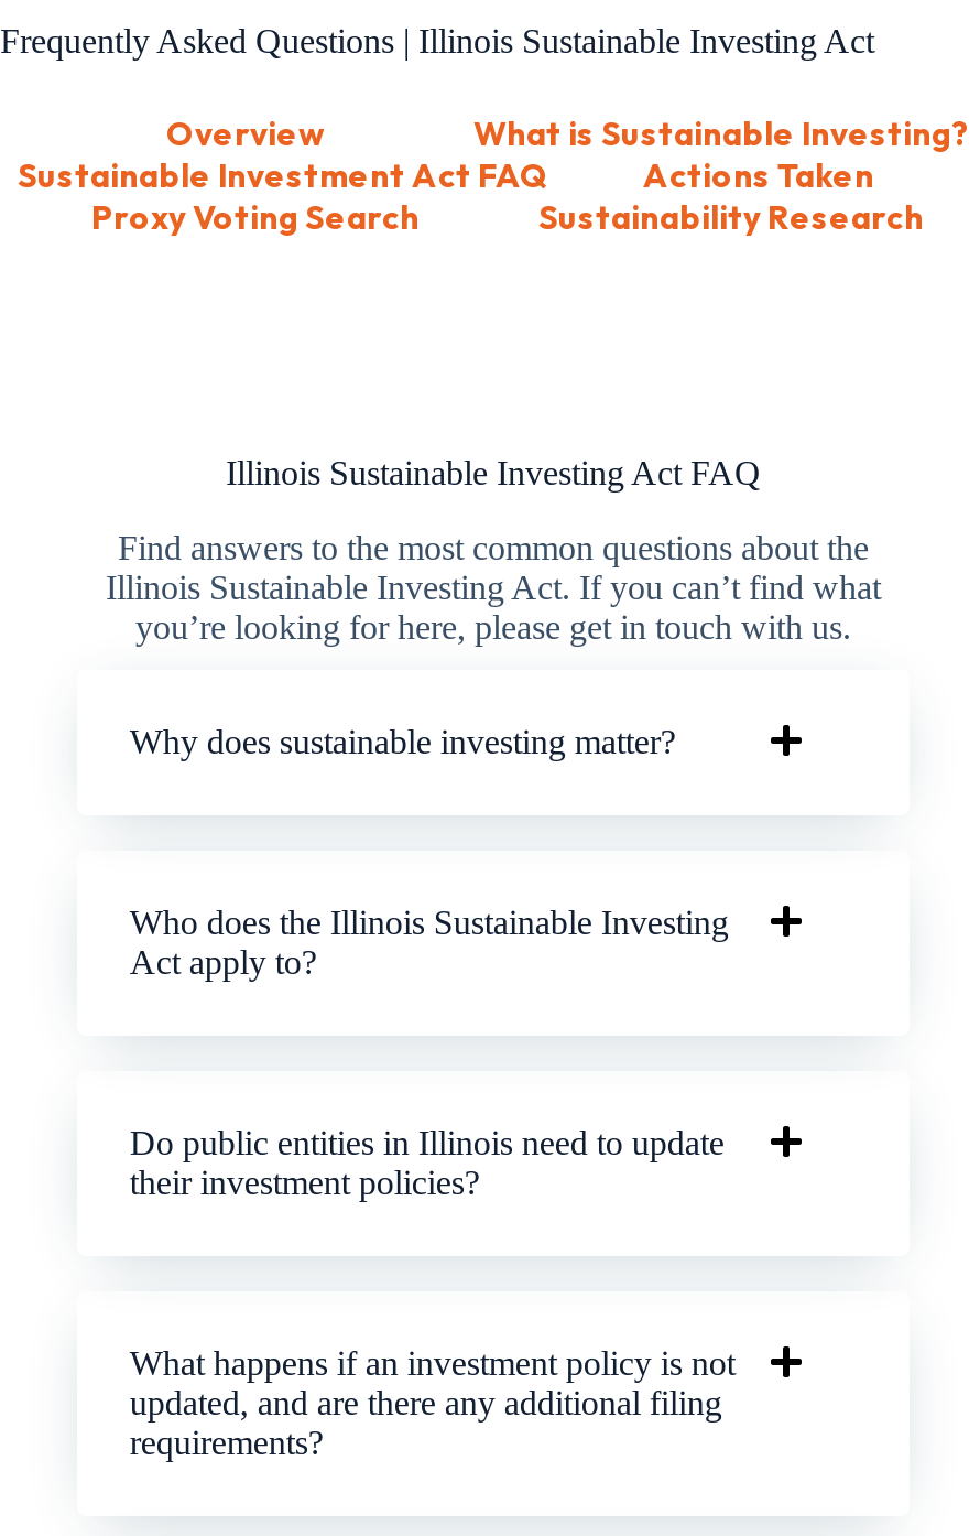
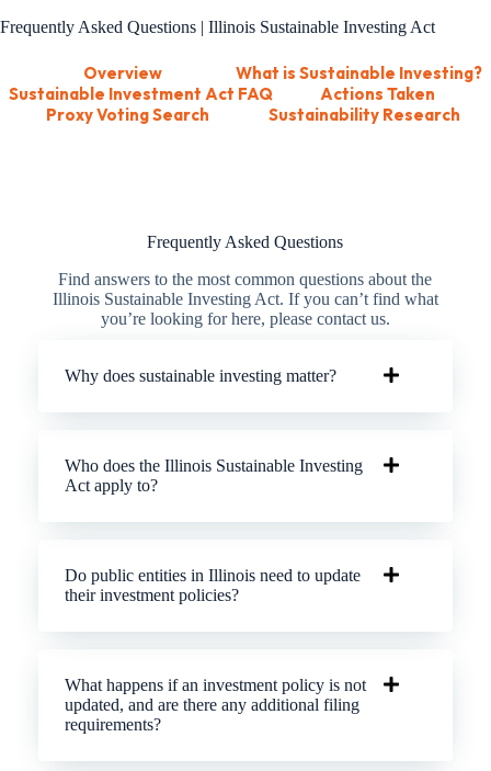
- Illinois Sustainable Investing Act FAQ
+ Frequently Asked Questions

- you’re looking for here, please get in touch with us.
+ you’re looking for here, please contact us.
